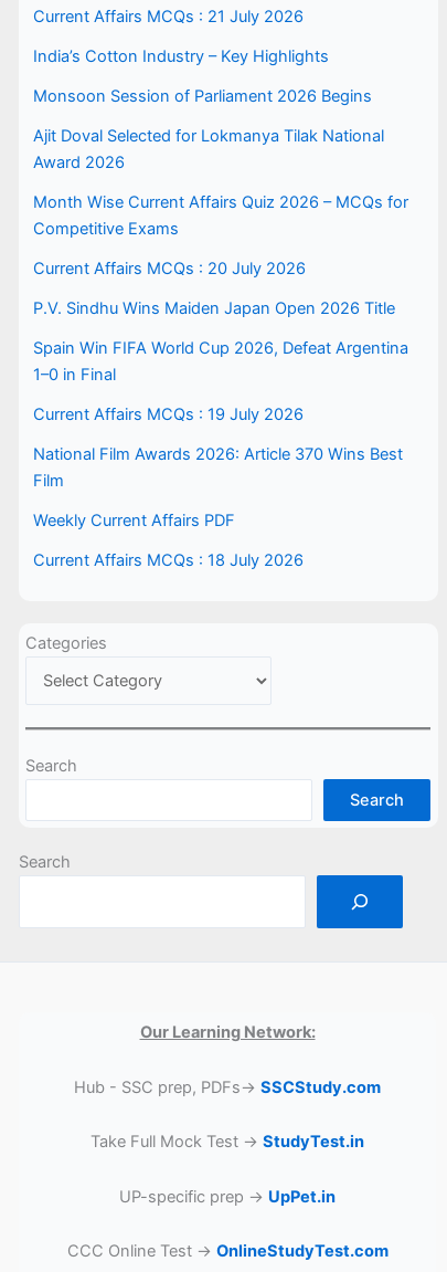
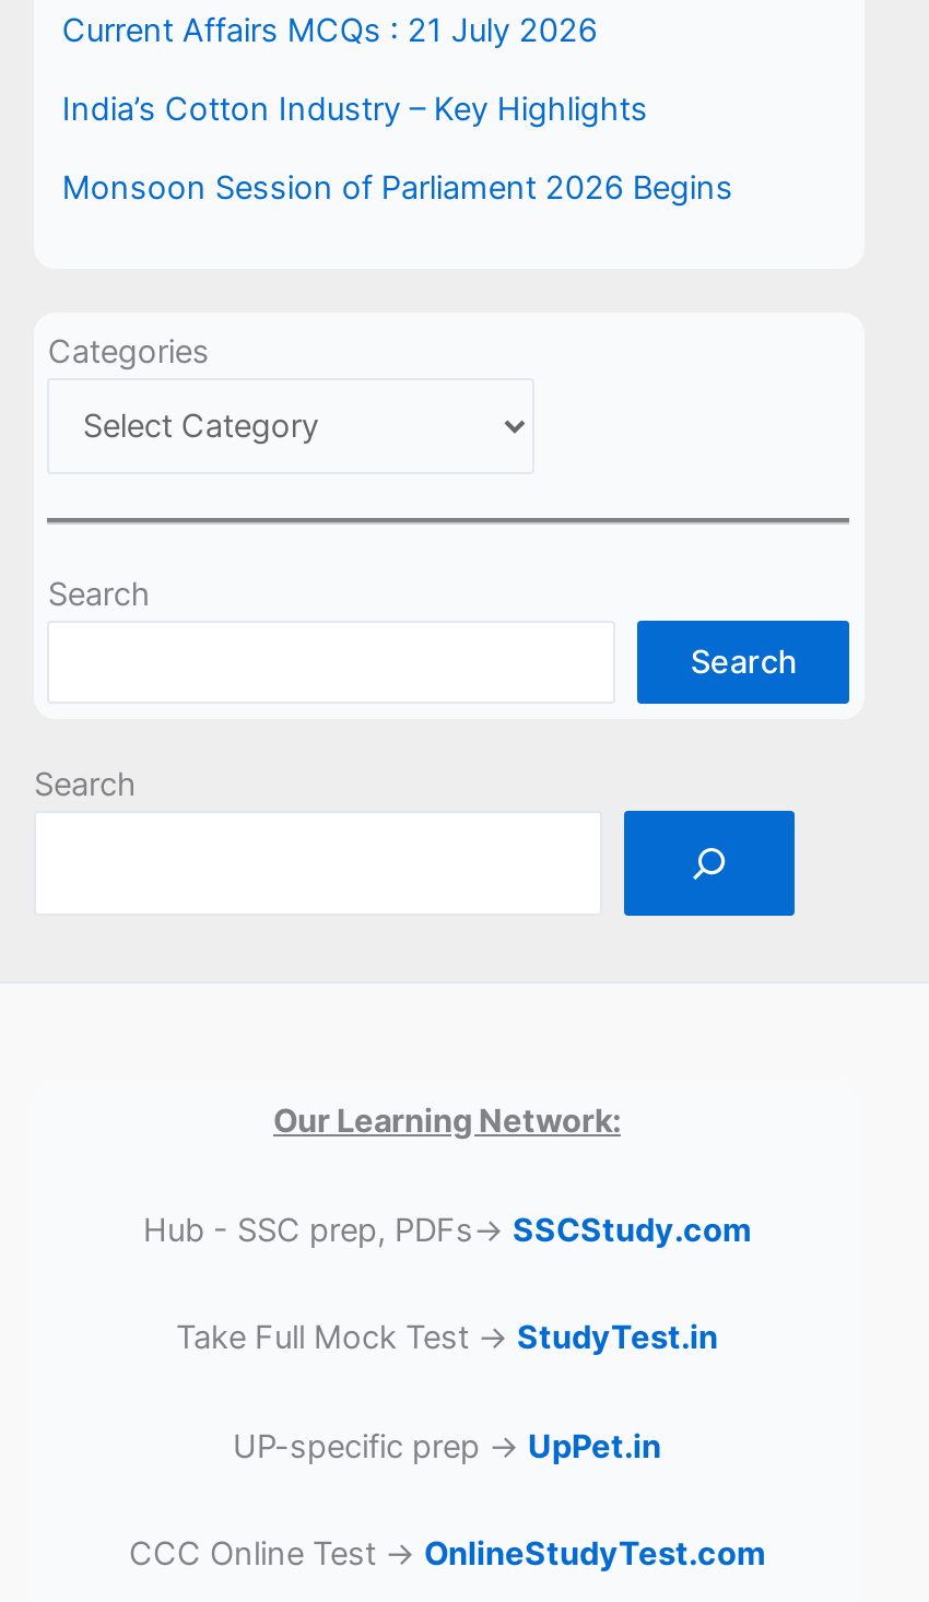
- Ajit Doval Selected for Lokmanya Tilak National
- Award 2026
- Month Wise Current Affairs Quiz 2026 – MCQs for
- Competitive Exams
- Current Affairs MCQs : 20 July 2026
- P.V. Sindhu Wins Maiden Japan Open 2026 Title
- Spain Win FIFA World Cup 2026, Defeat Argentina
- 1–0 in Final
- Current Affairs MCQs : 19 July 2026
- National Film Awards 2026: Article 370 Wins Best
- Film
- Weekly Current Affairs PDF
- Current Affairs MCQs : 18 July 2026
